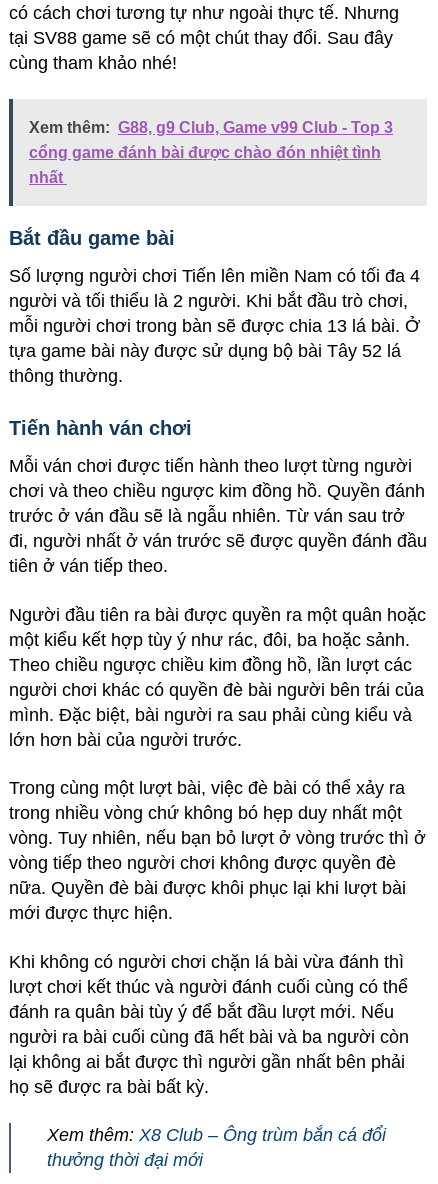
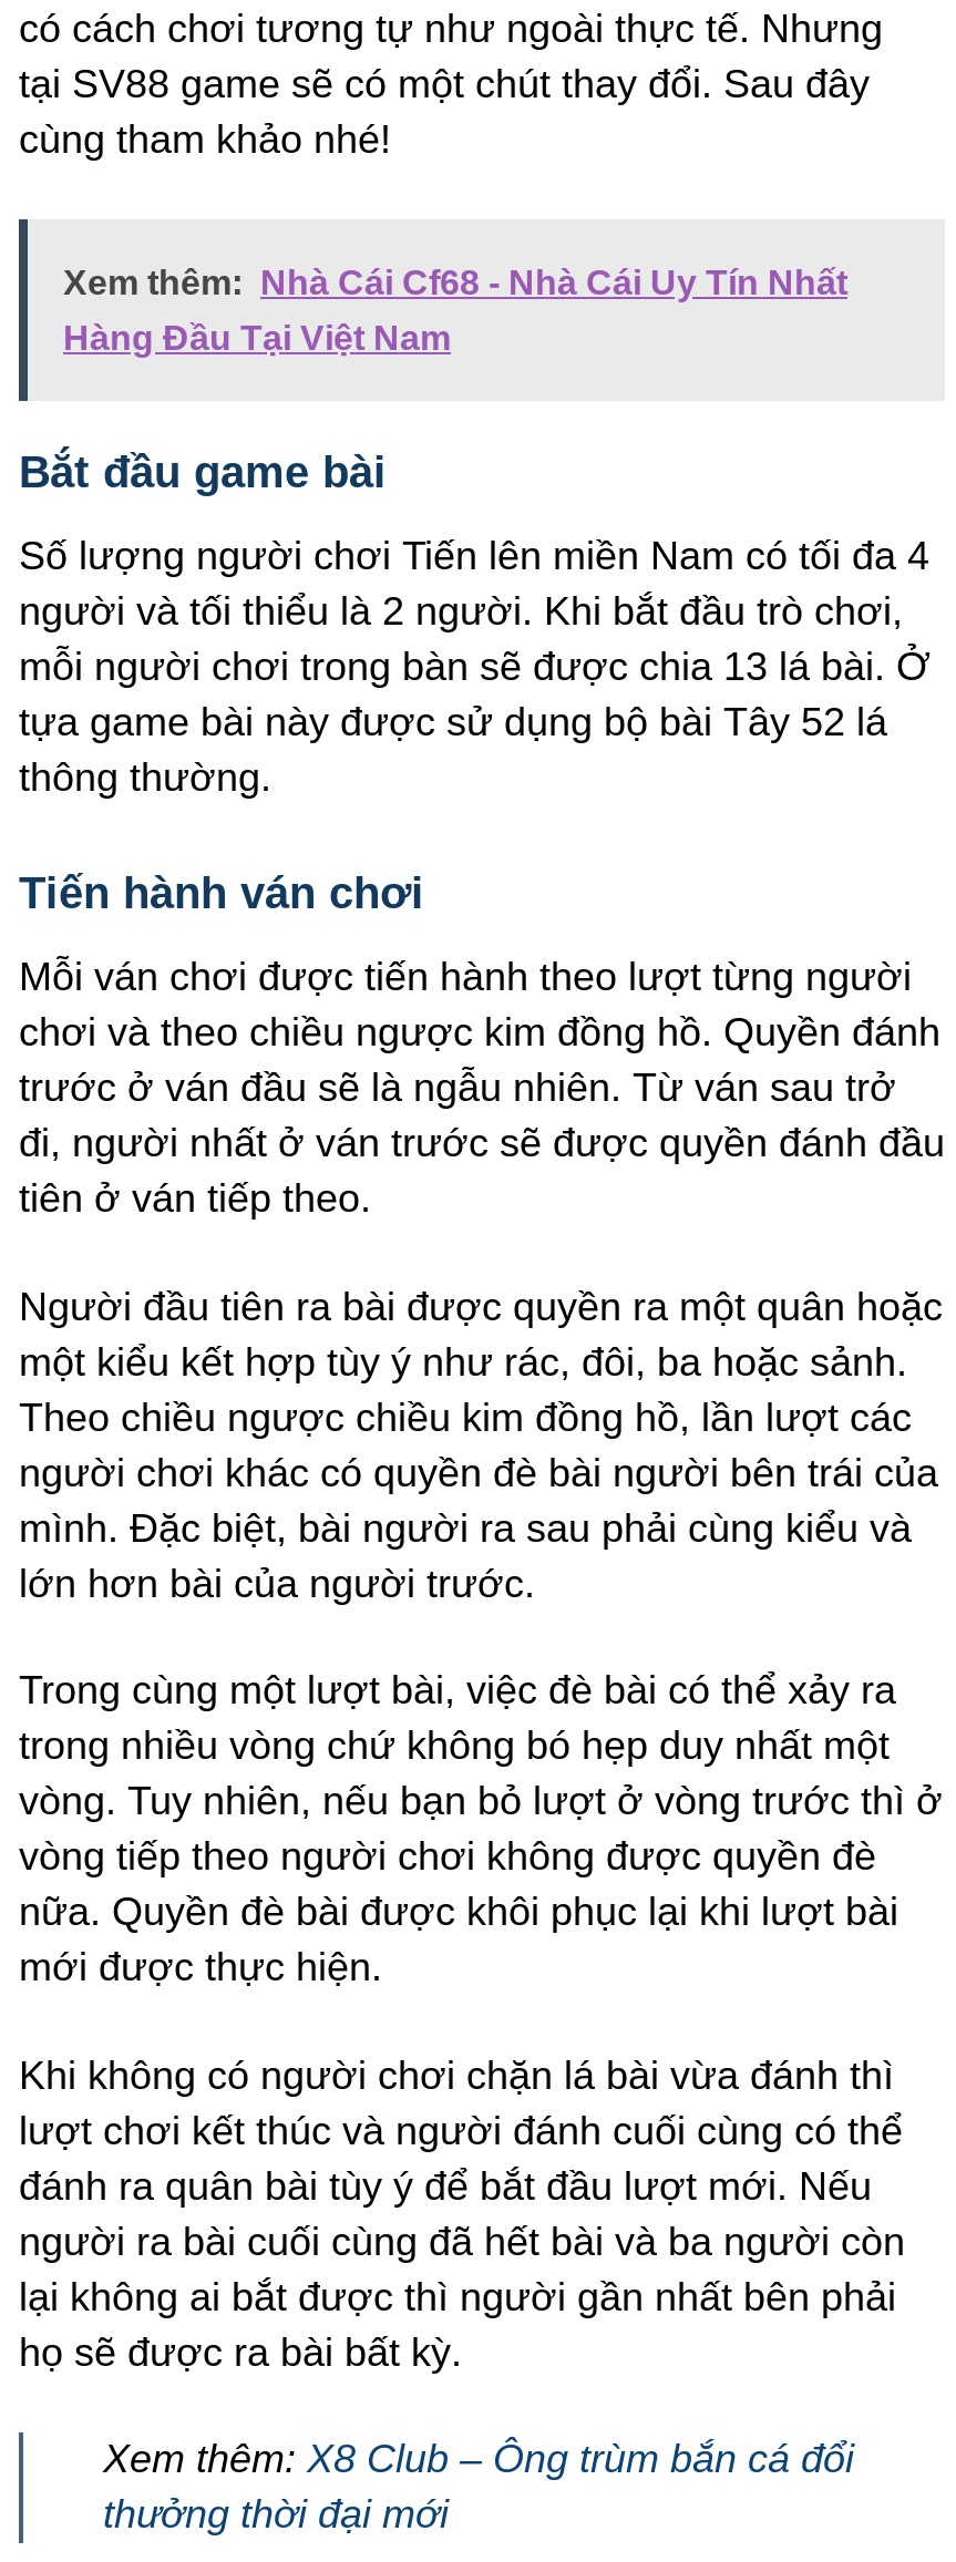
- Xem thêm: G88, g9 Club, Game v99 Club - Top 3
- cổng game đánh bài được chào đón nhiệt tình
- nhất
+ Xem thêm: Nhà Cái Cf68 - Nhà Cái Uy Tín Nhất
+ Hàng Đầu Tại Việt Nam
